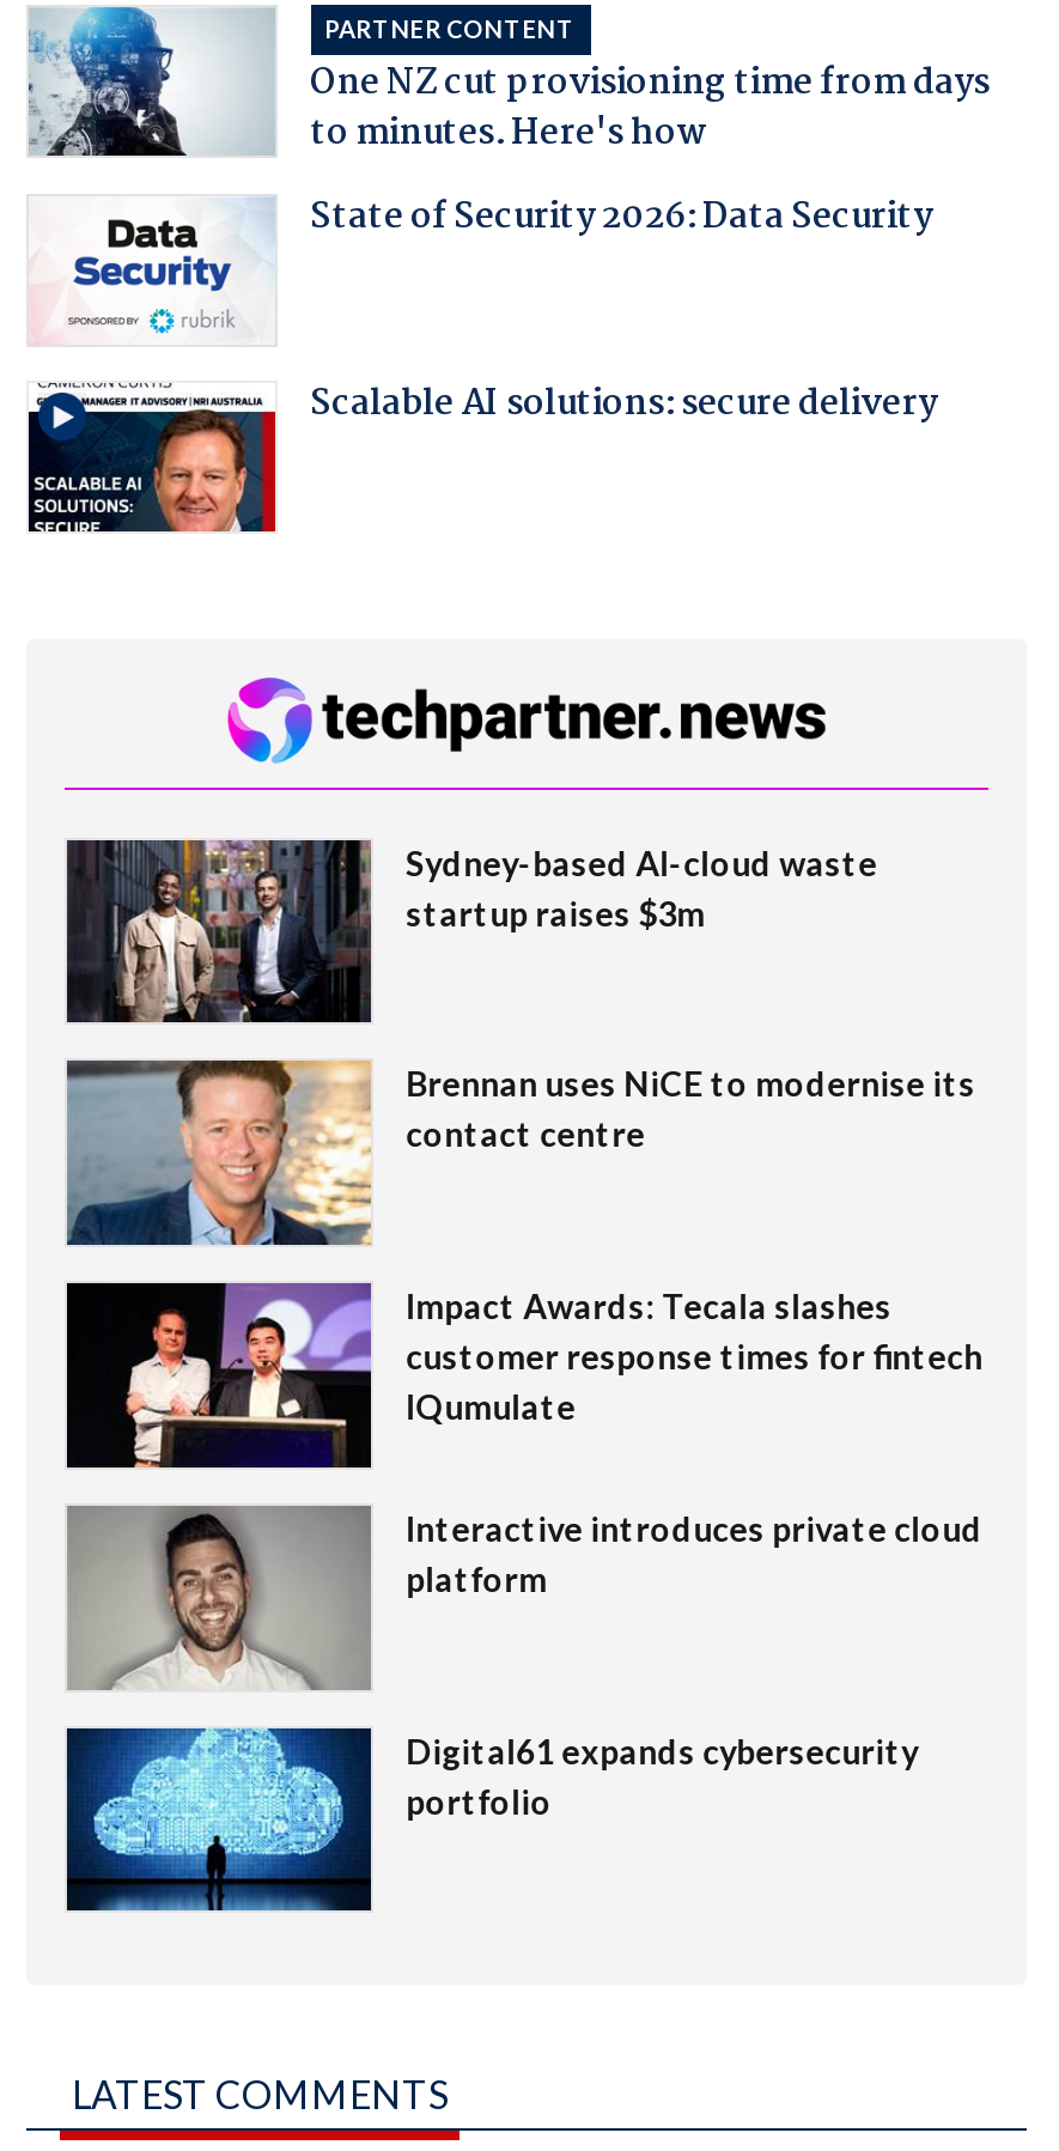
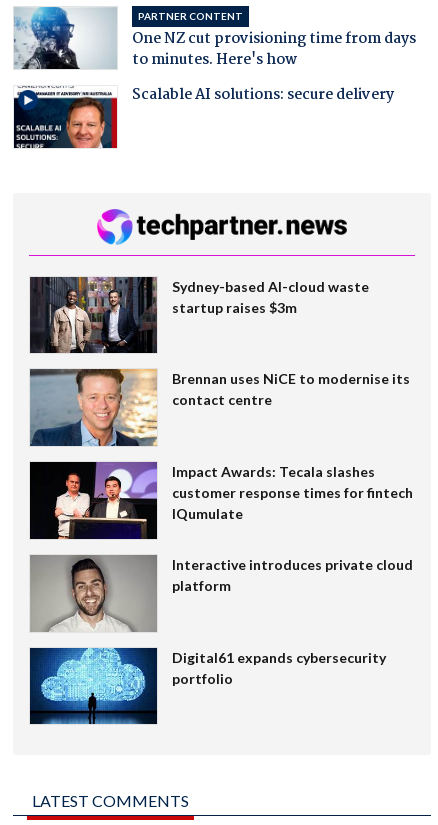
- [image]
- State of Security 2026: Data Security
